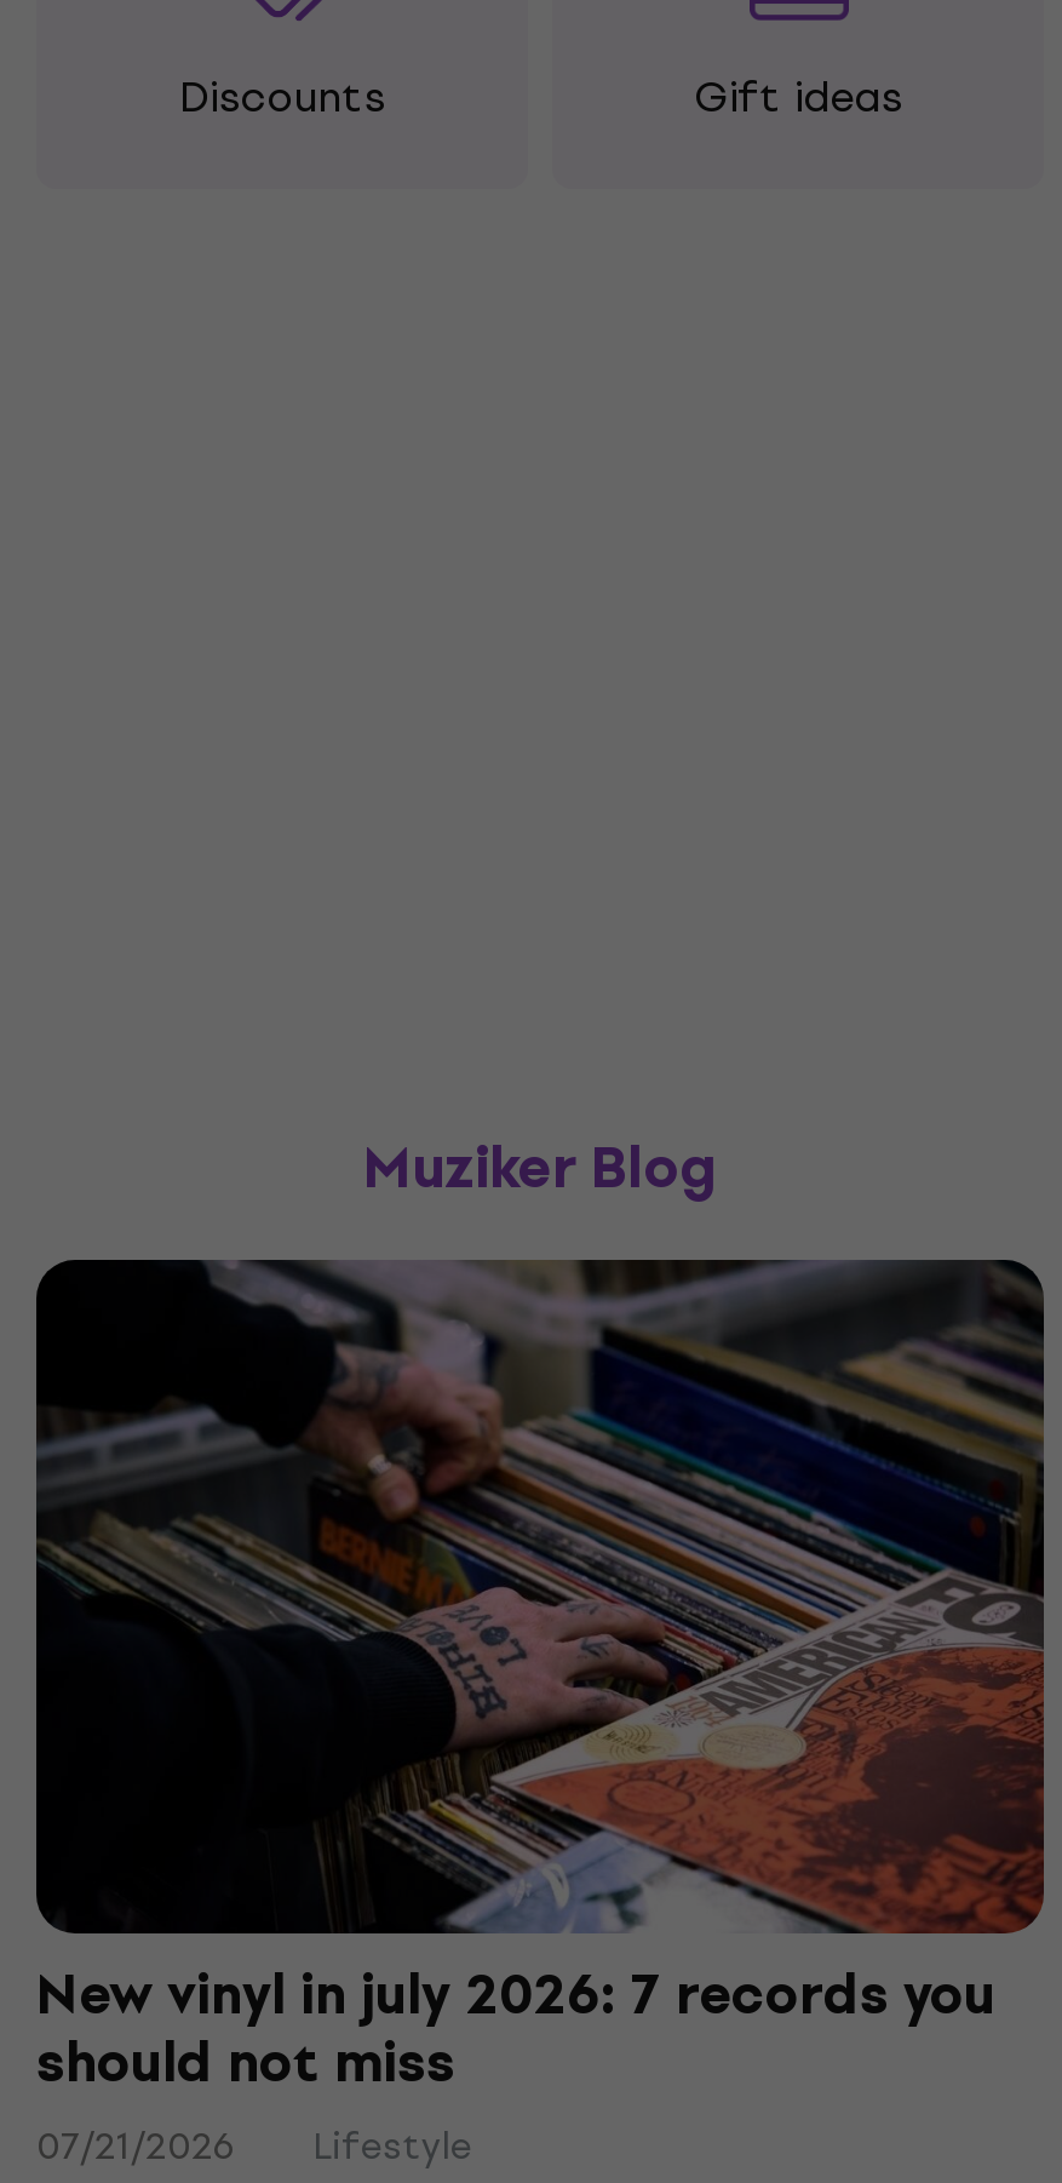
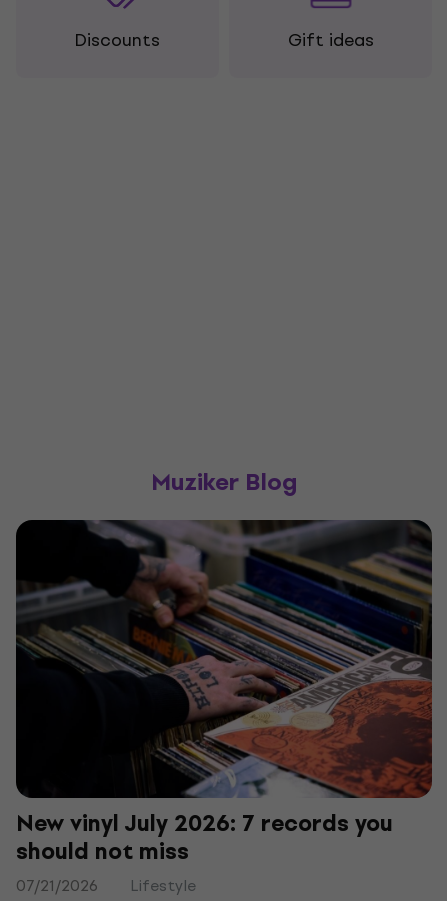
- New vinyl in july 2026: 7 records you
+ New vinyl July 2026: 7 records you
